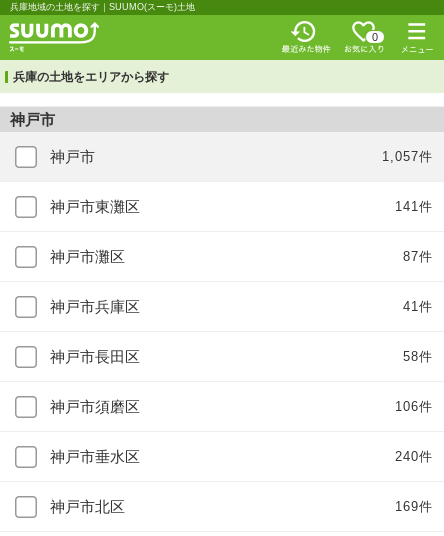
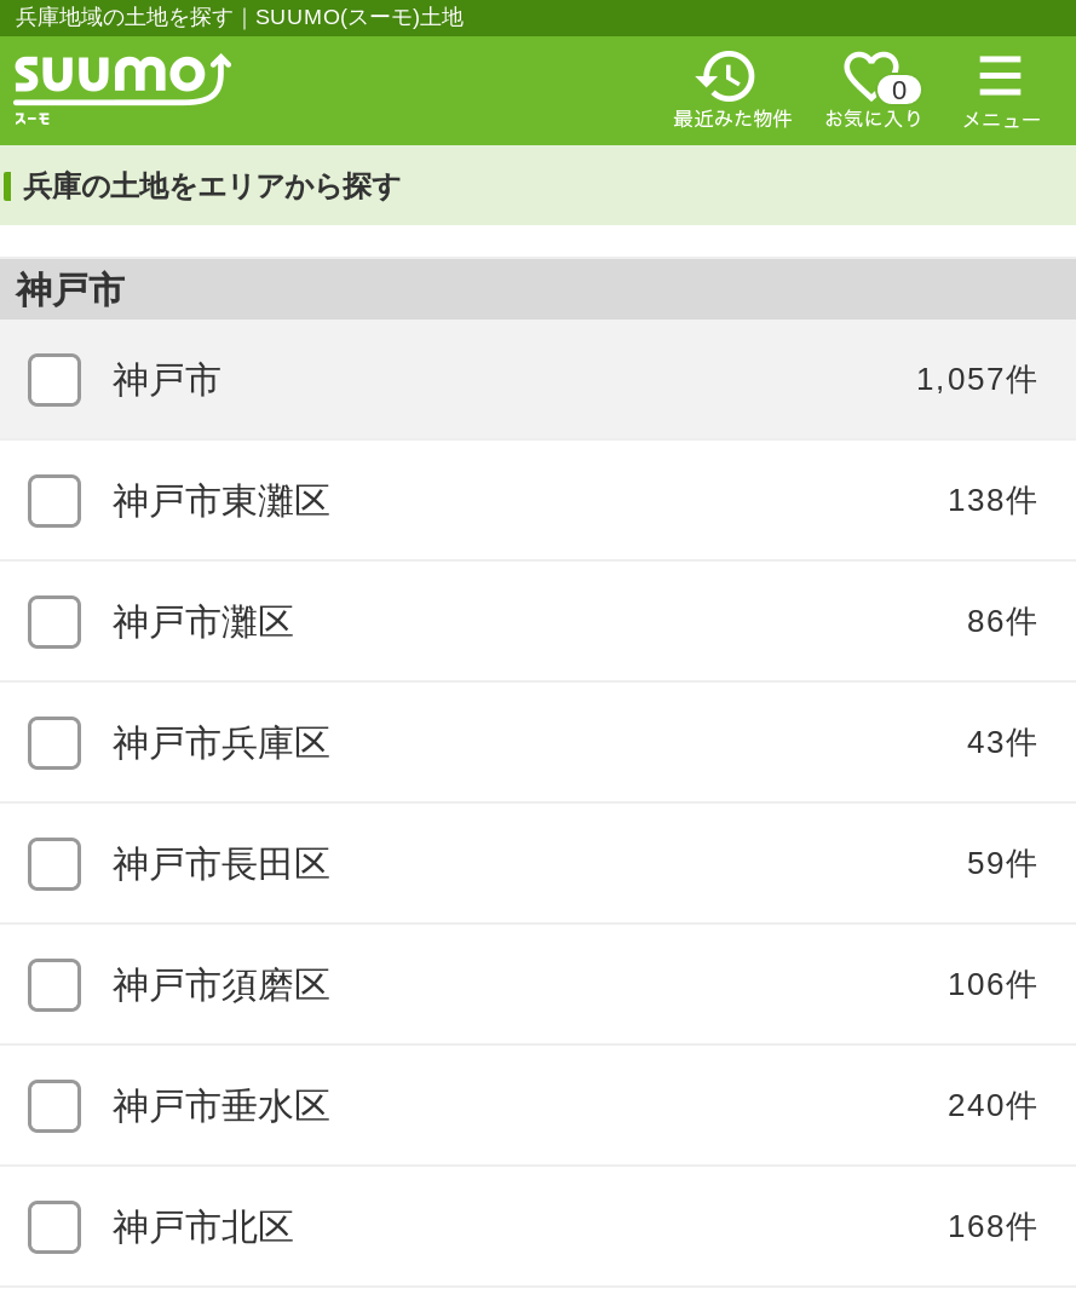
- 141件
+ 138件

- 87件
+ 86件

- 41件
+ 43件

- 58件
+ 59件

- 169件
+ 168件
